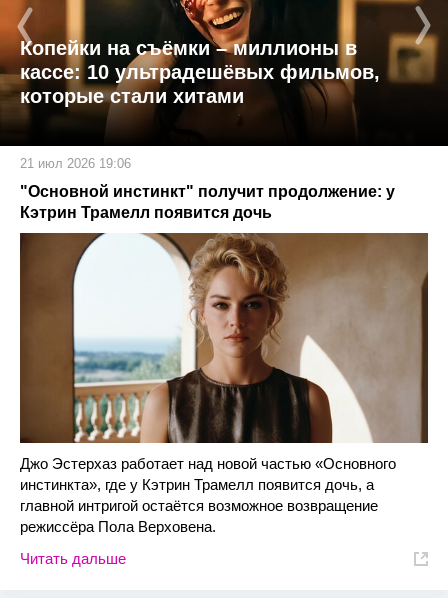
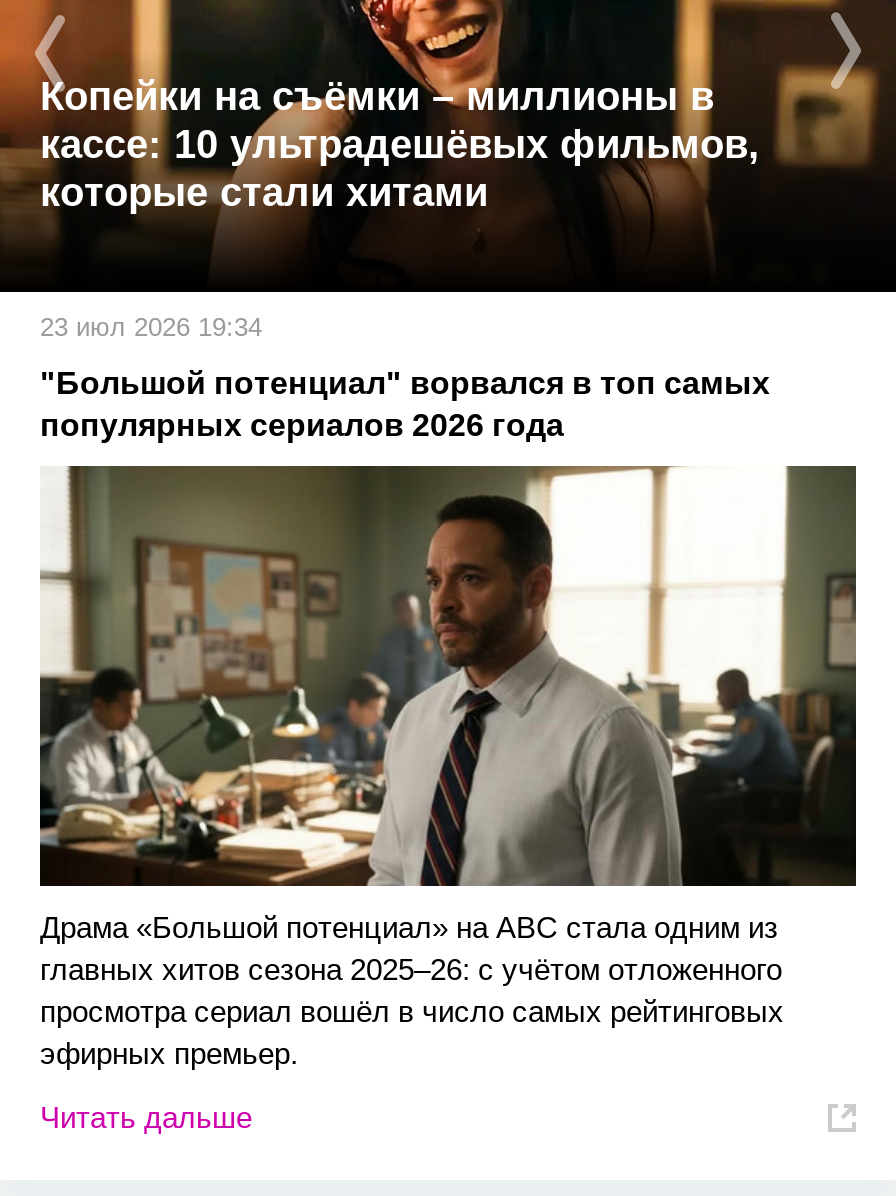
- 21 июл 2026 19:06
+ 23 июл 2026 19:34

- "Основной инстинкт" получит продолжение: у
- Кэтрин Трамелл появится дочь
+ "Большой потенциал" ворвался в топ самых
+ популярных сериалов 2026 года

- [image]
- Джо Эстерхаз работает над новой частью «Основного
- инстинкта», где у Кэтрин Трамелл появится дочь, а
- главной интригой остаётся возможное возвращение
- режиссёра Пола Верховена.
+ [image]
+ Драма «Большой потенциал» на ABC стала одним из
+ главных хитов сезона 2025–26: с учётом отложенного
+ просмотра сериал вошёл в число самых рейтинговых
+ эфирных премьер.
